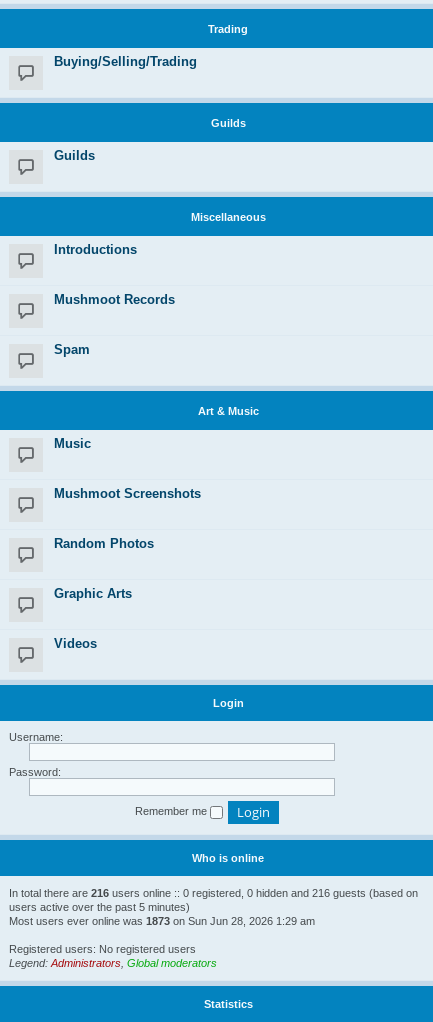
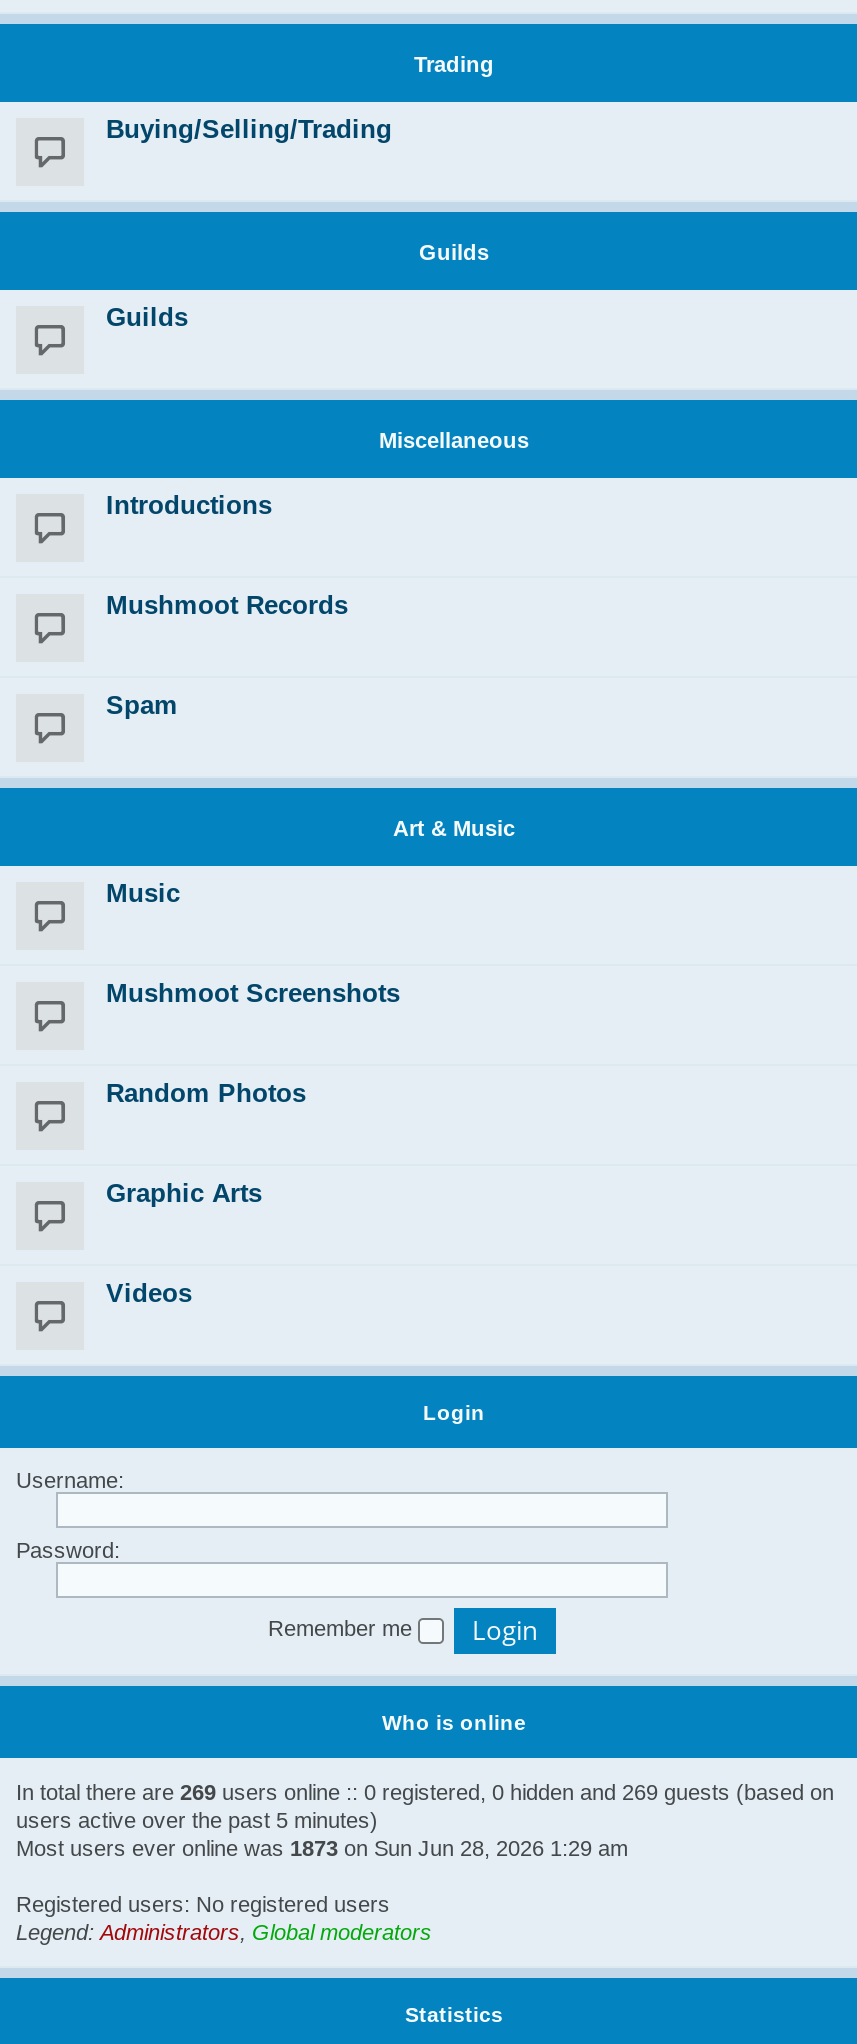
- In total there are 216 users online :: 0 registered, 0 hidden and 216 guests (based on
+ In total there are 269 users online :: 0 registered, 0 hidden and 269 guests (based on
